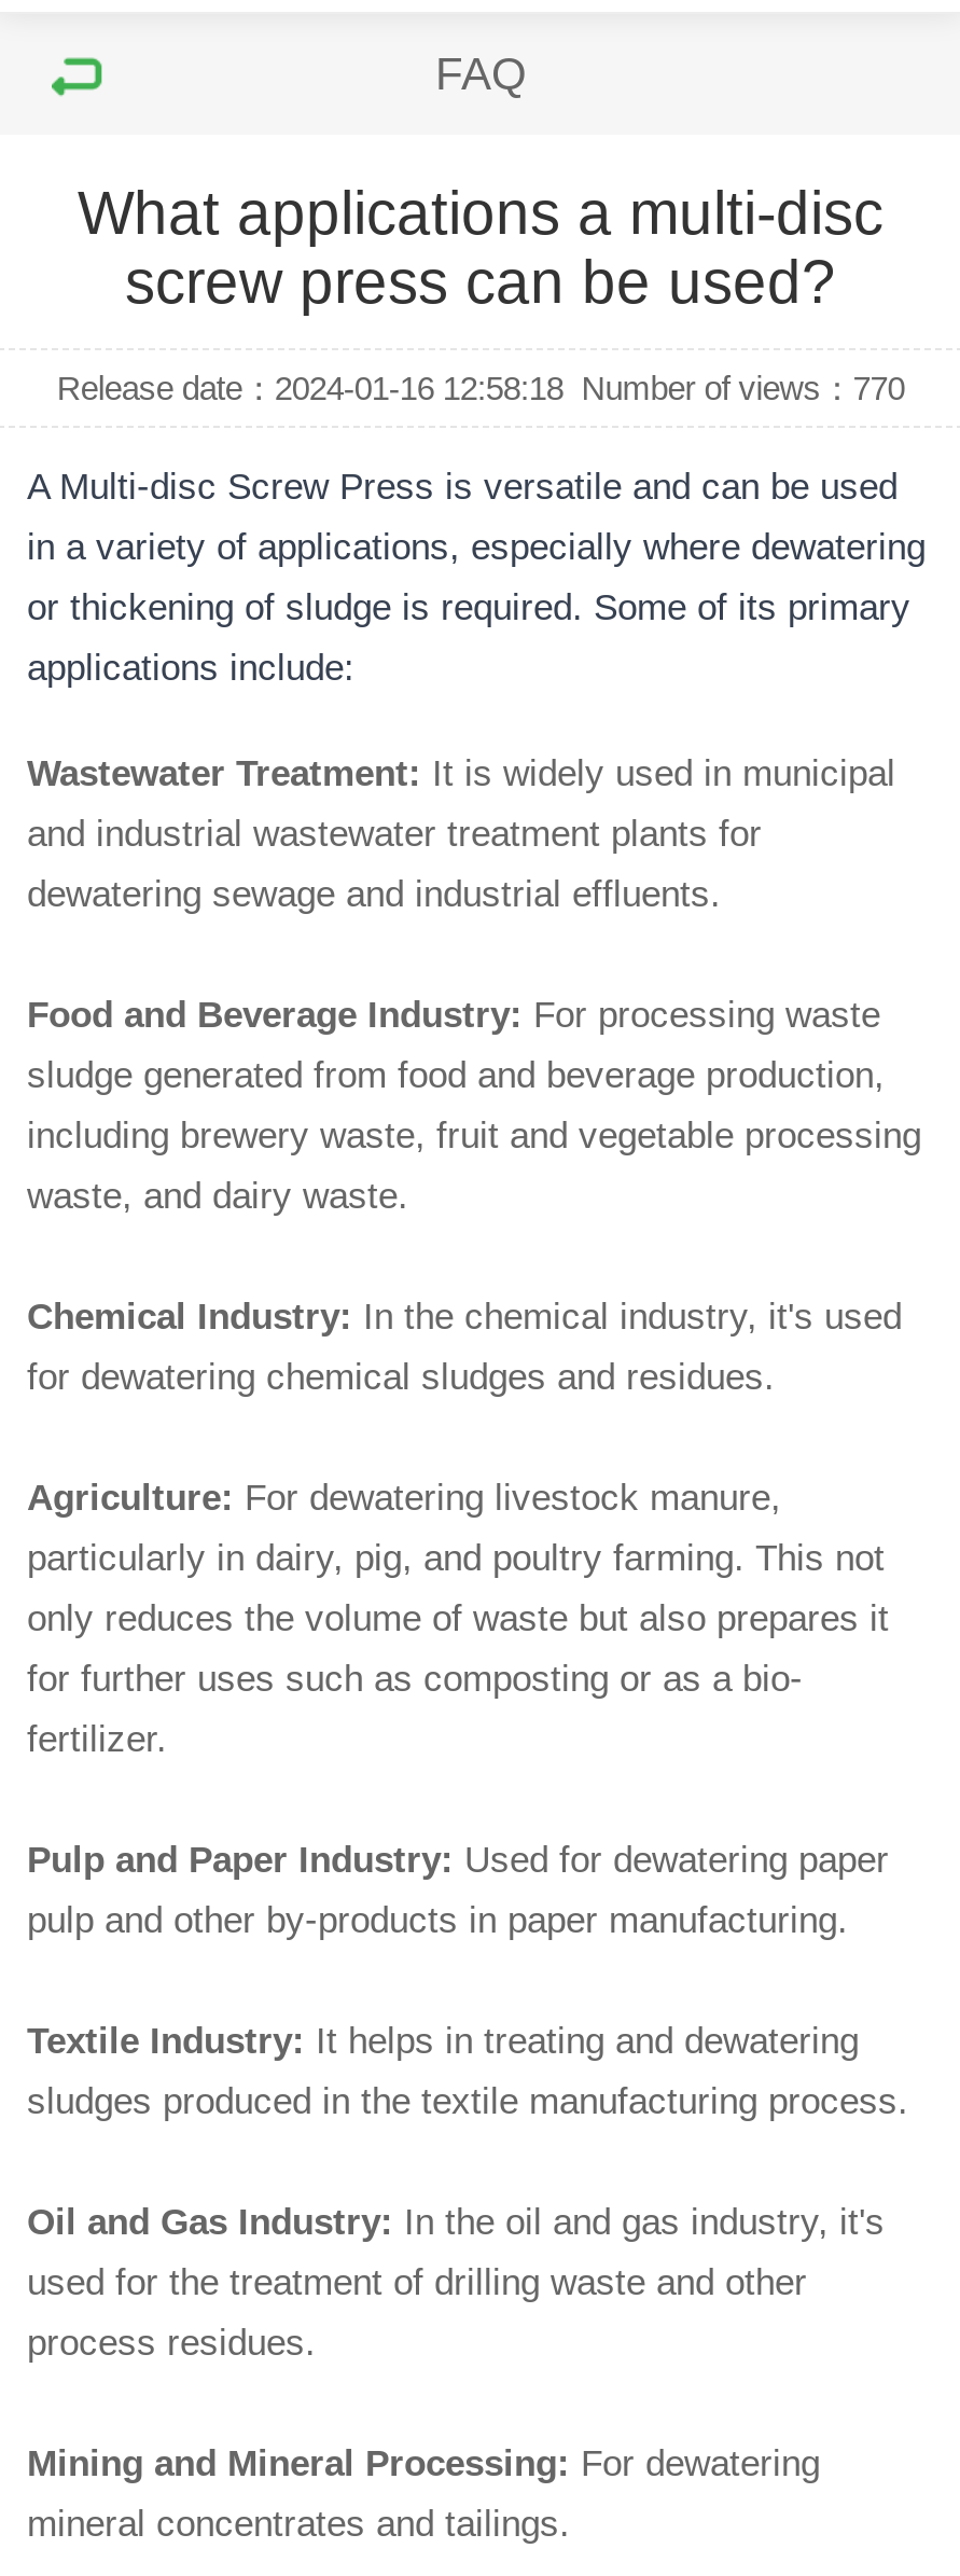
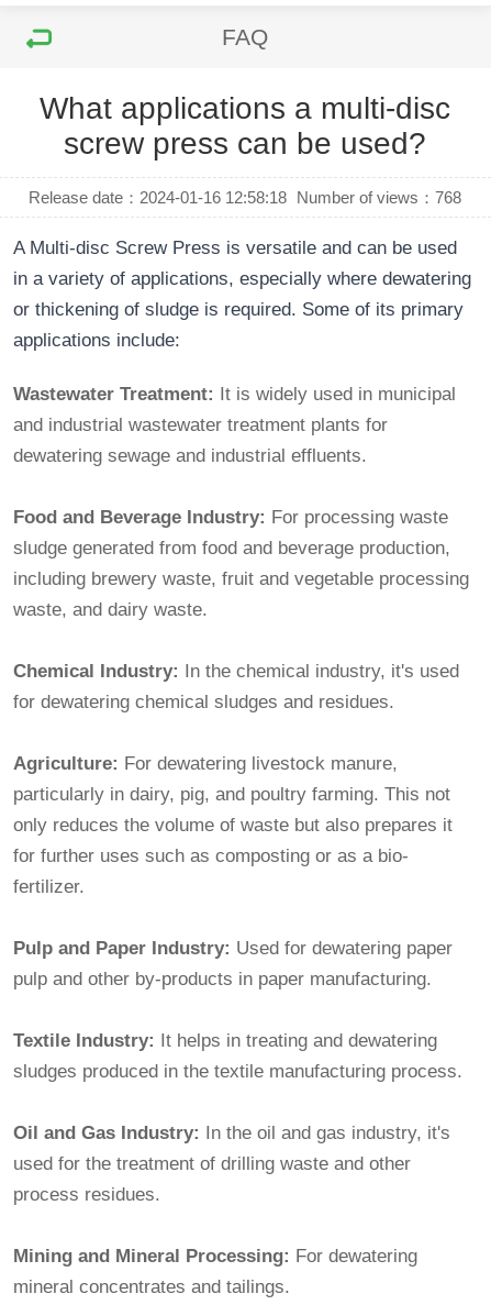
- Release date：2024-01-16 12:58:18 Number of views：770
+ Release date：2024-01-16 12:58:18 Number of views：768
